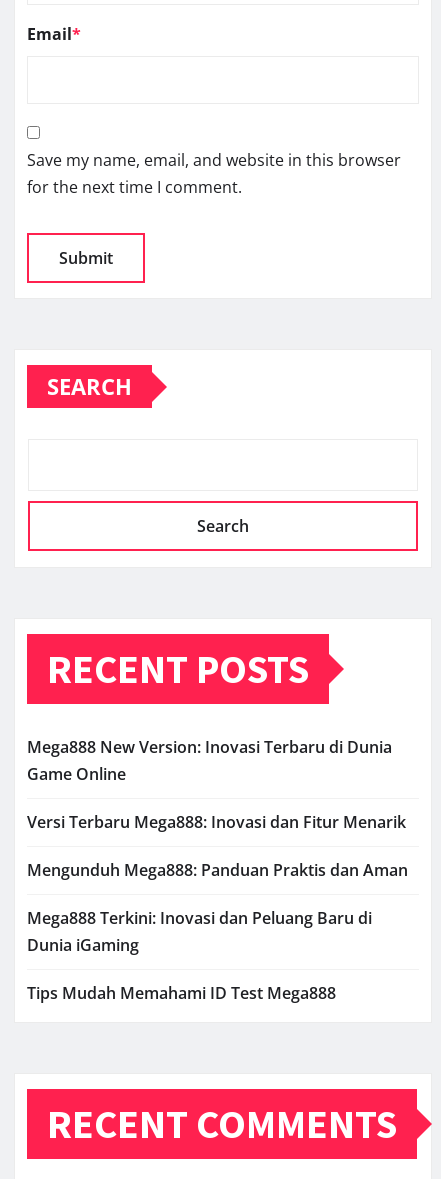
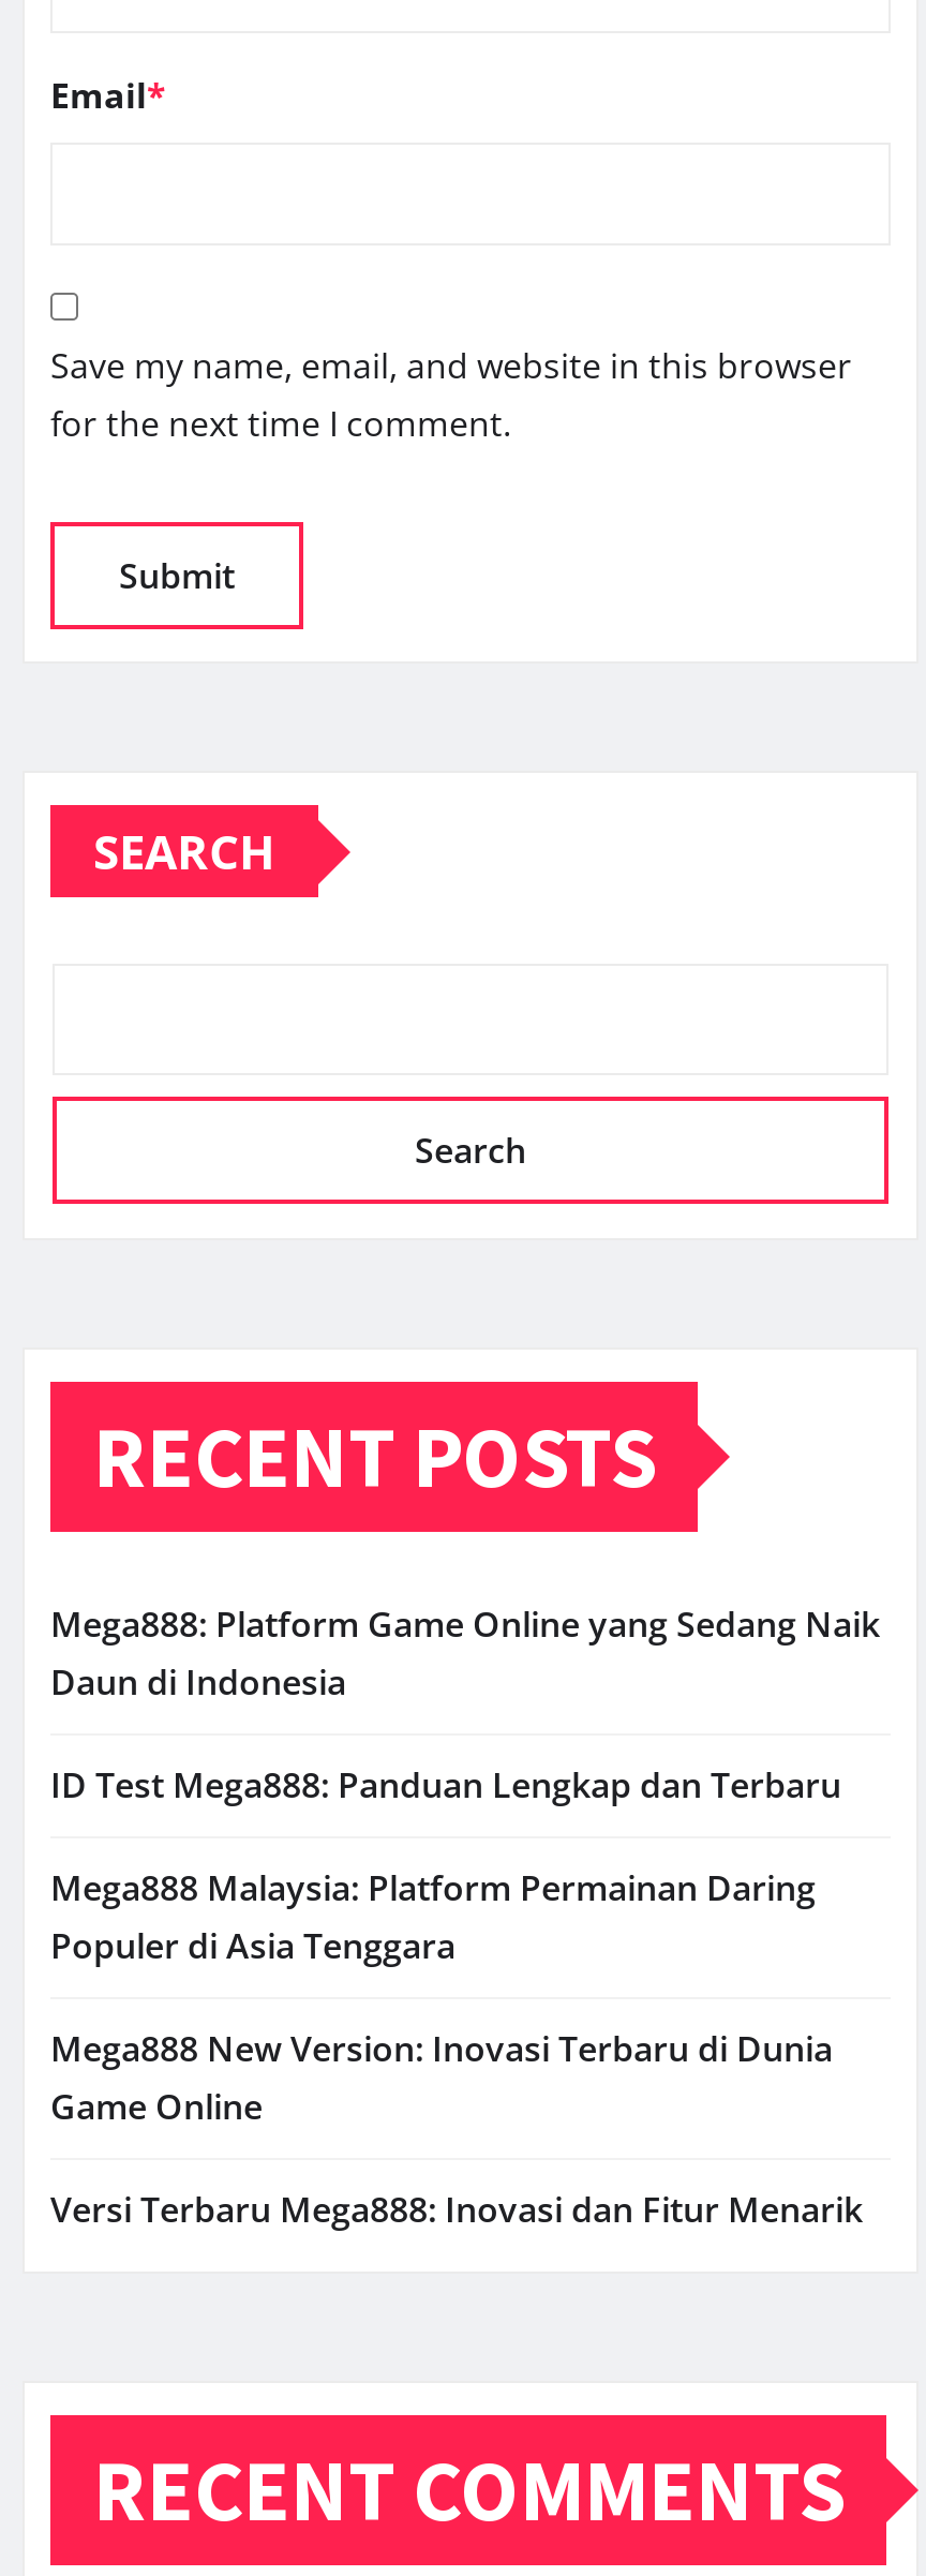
+ Mega888: Platform Game Online yang Sedang Naik
+ Daun di Indonesia
+ ID Test Mega888: Panduan Lengkap dan Terbaru
+ Mega888 Malaysia: Platform Permainan Daring
+ Populer di Asia Tenggara

moved down: Mega888 New Version: Inovasi Terbaru di Dunia | Game Online | Versi Terbaru Mega888: Inovasi dan Fitur Menarik

- Mengunduh Mega888: Panduan Praktis dan Aman
- Mega888 Terkini: Inovasi dan Peluang Baru di
- Dunia iGaming
- Tips Mudah Memahami ID Test Mega888
